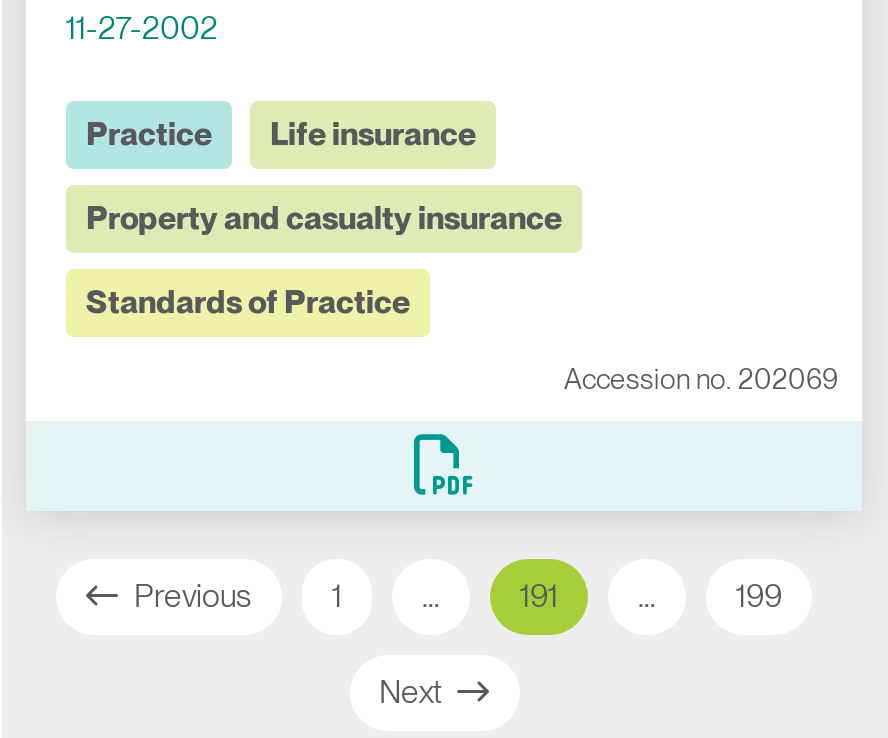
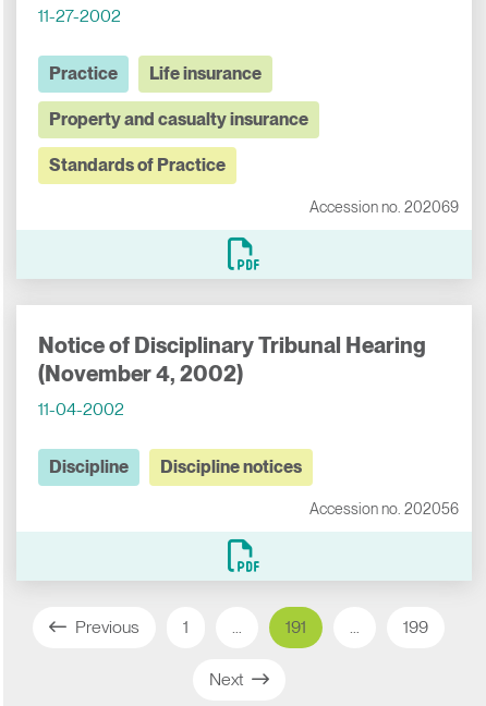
+ Notice of Disciplinary Tribunal Hearing
+ (November 4, 2002)
+ 11-04-2002
+ Discipline
+ Discipline notices
+ Accession no. 202056
